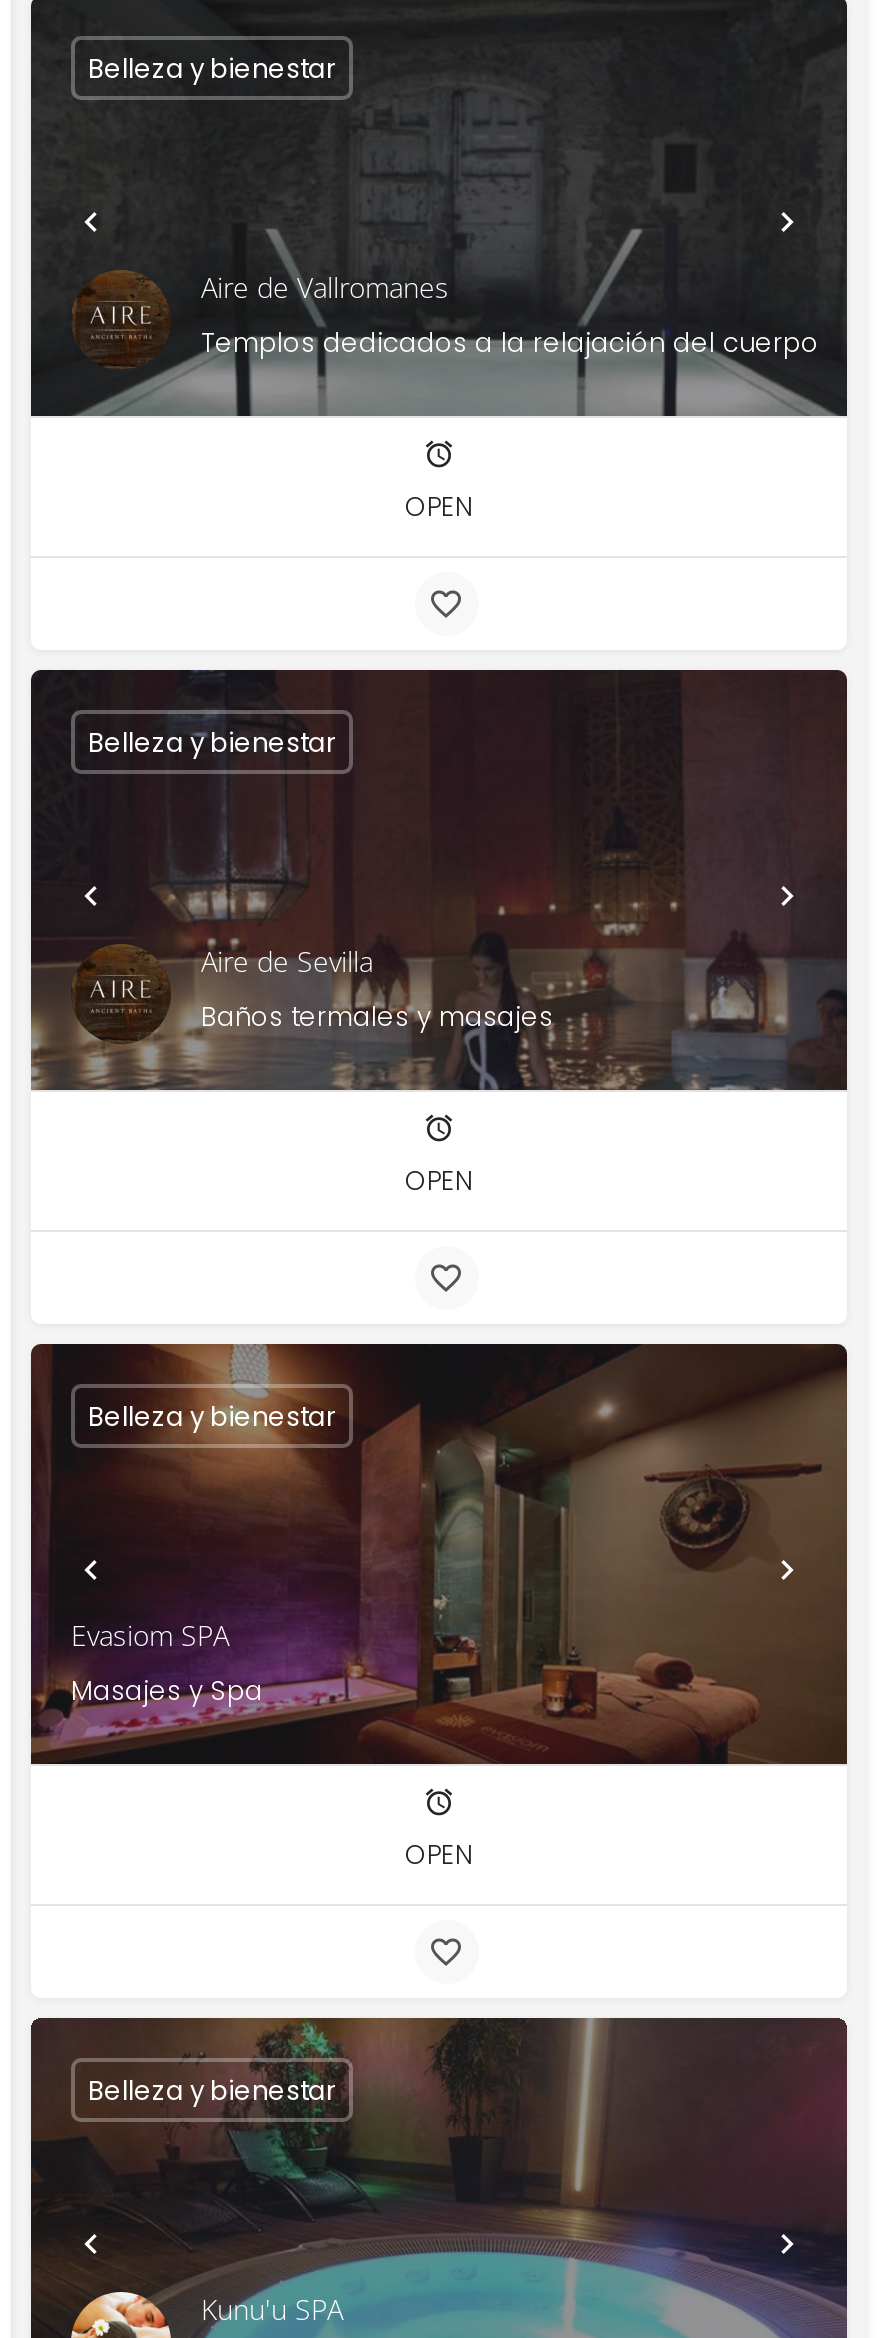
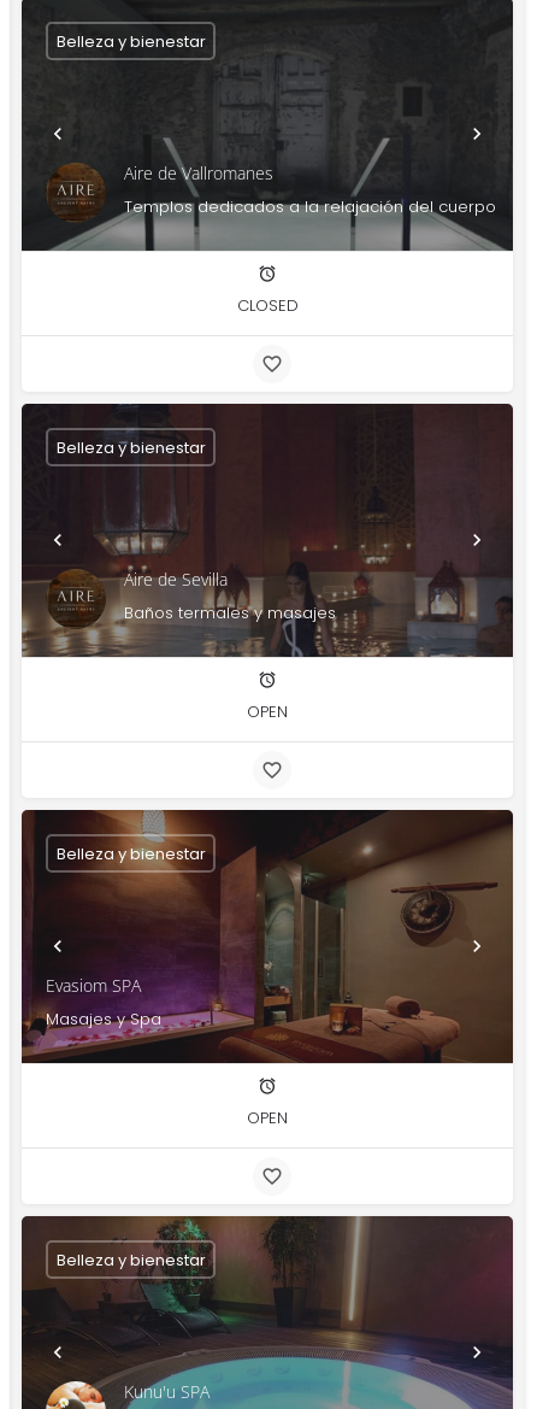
- OPEN
+ CLOSED
